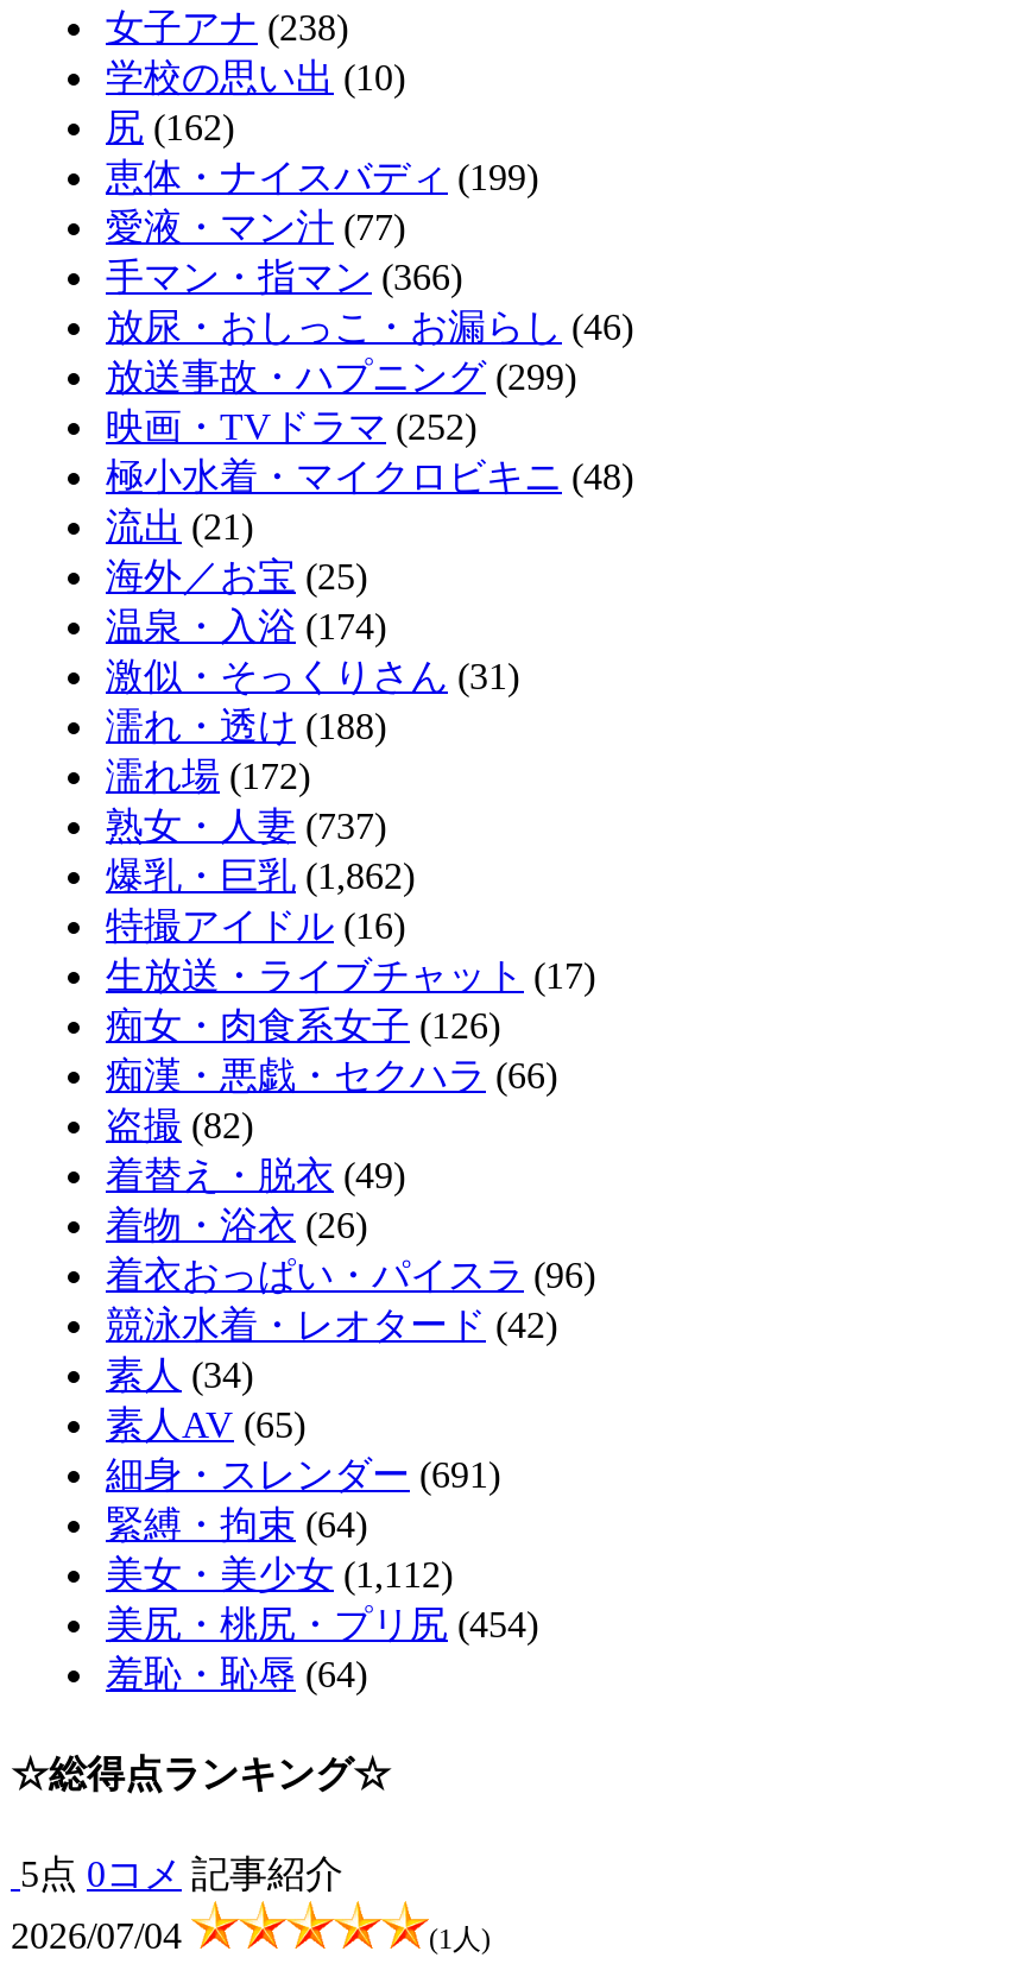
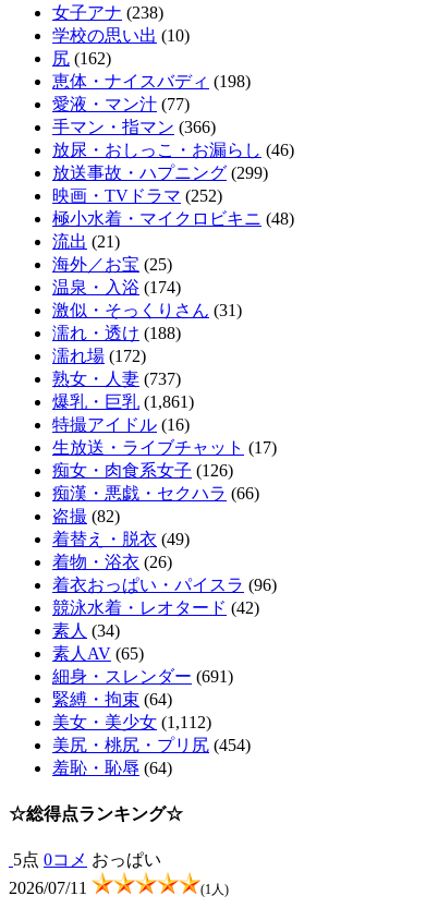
- 恵体・ナイスバディ(199)
+ 恵体・ナイスバディ(198)

- 爆乳・巨乳(1,862)
+ 爆乳・巨乳(1,861)

- 5点0コメ 記事紹介
+ 5点0コメ おっぱい

- 2026/07/04
+ 2026/07/11
